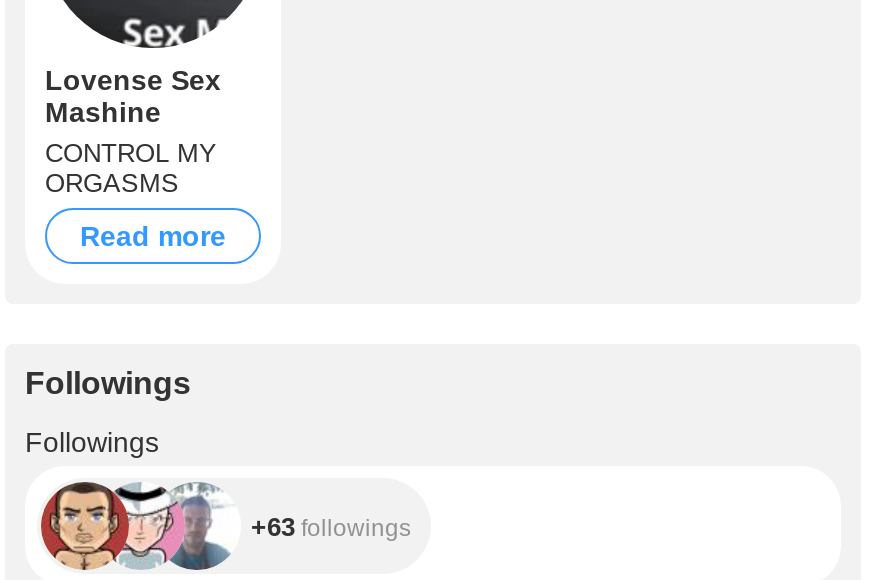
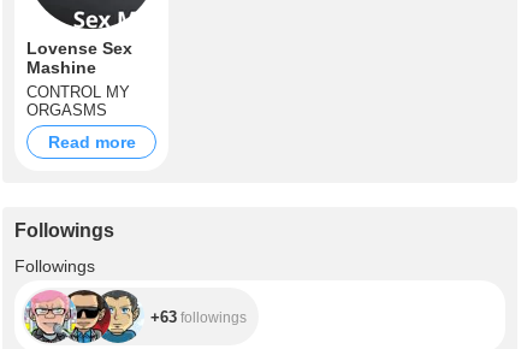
- [image]
+ [image]
